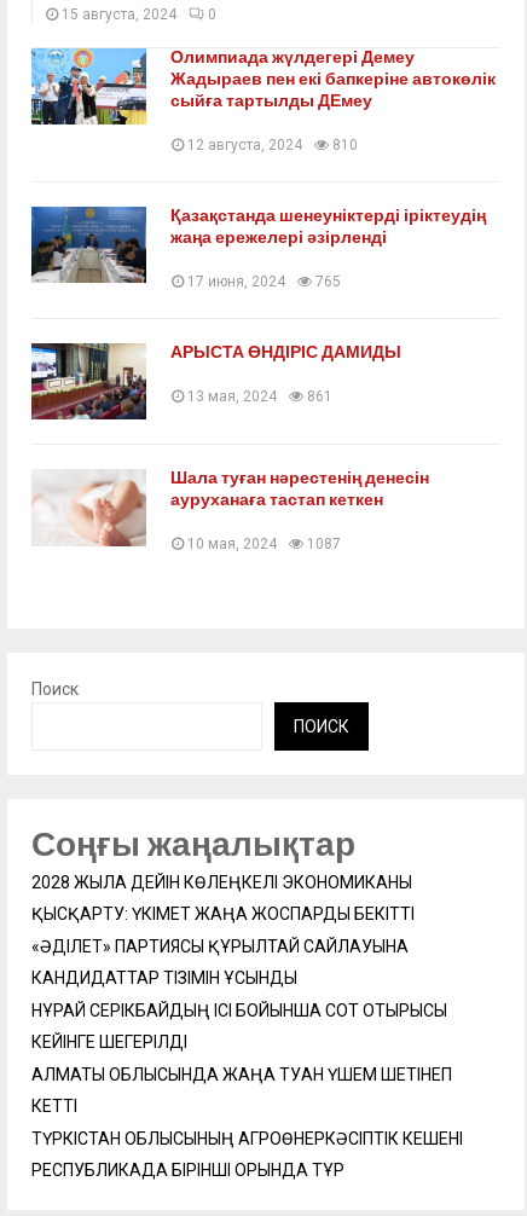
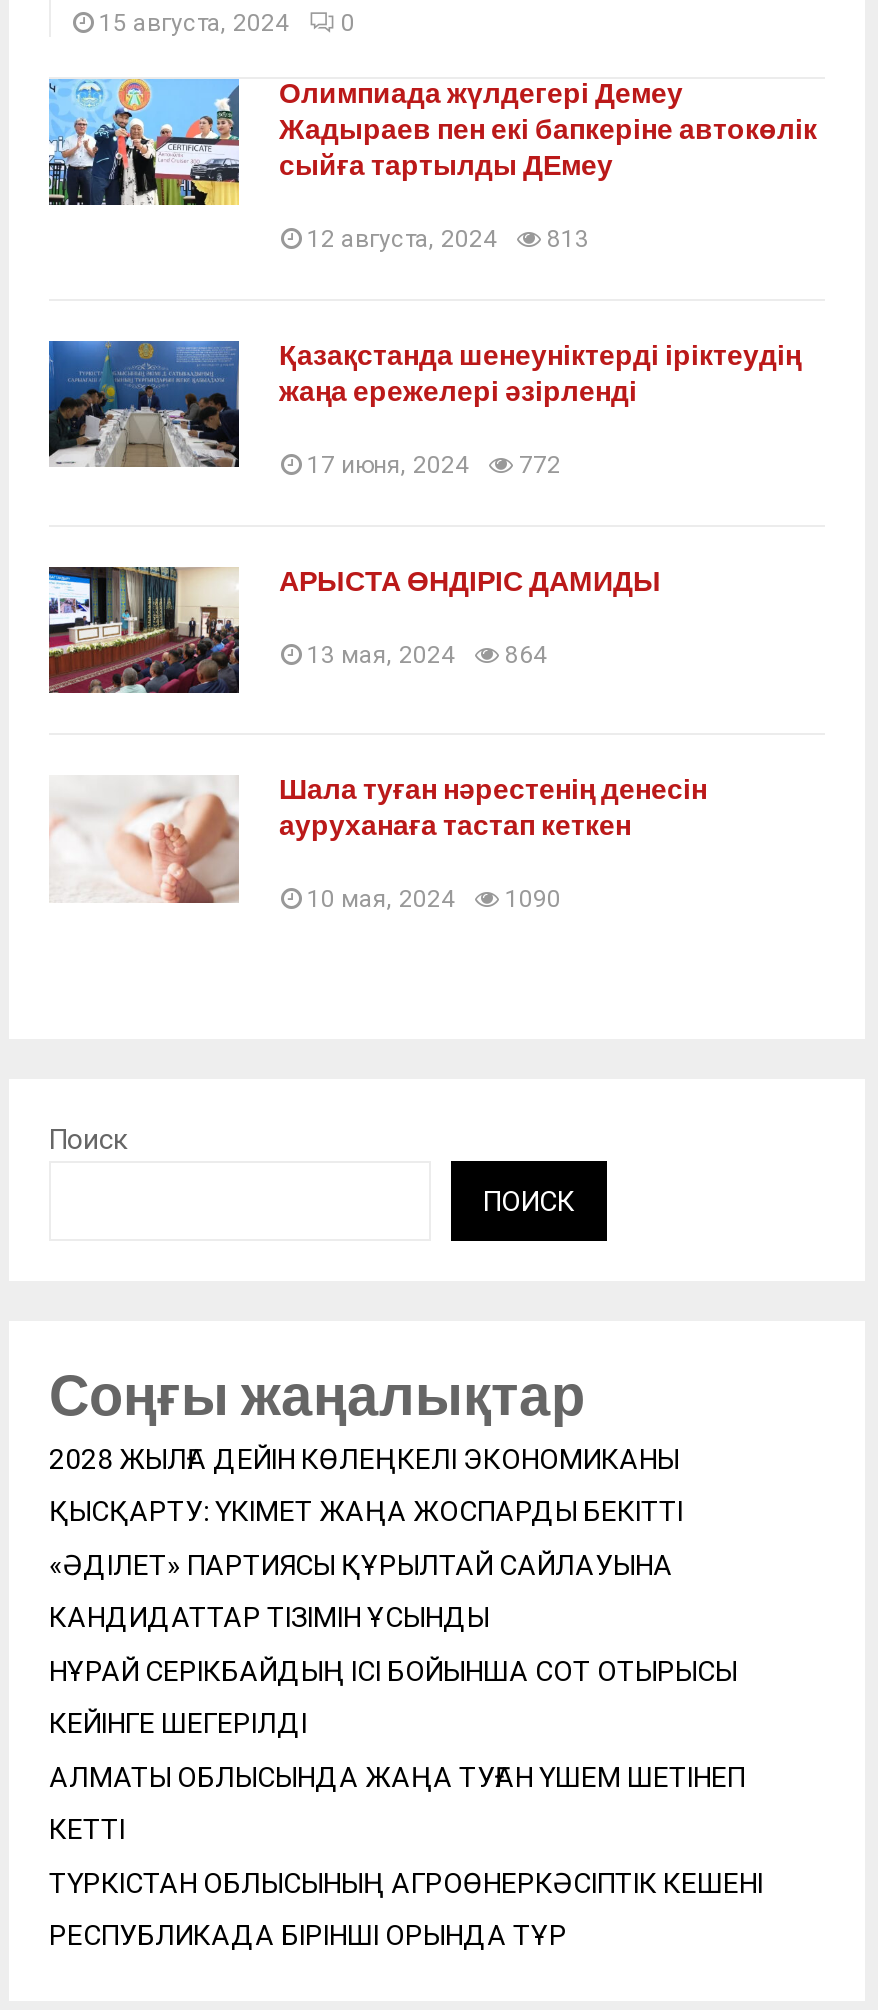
- 12 августа, 2024 810
+ 12 августа, 2024 813

- 17 июня, 2024 765
+ 17 июня, 2024 772

- 13 мая, 2024 861
+ 13 мая, 2024 864

- 10 мая, 2024 1087
+ 10 мая, 2024 1090
